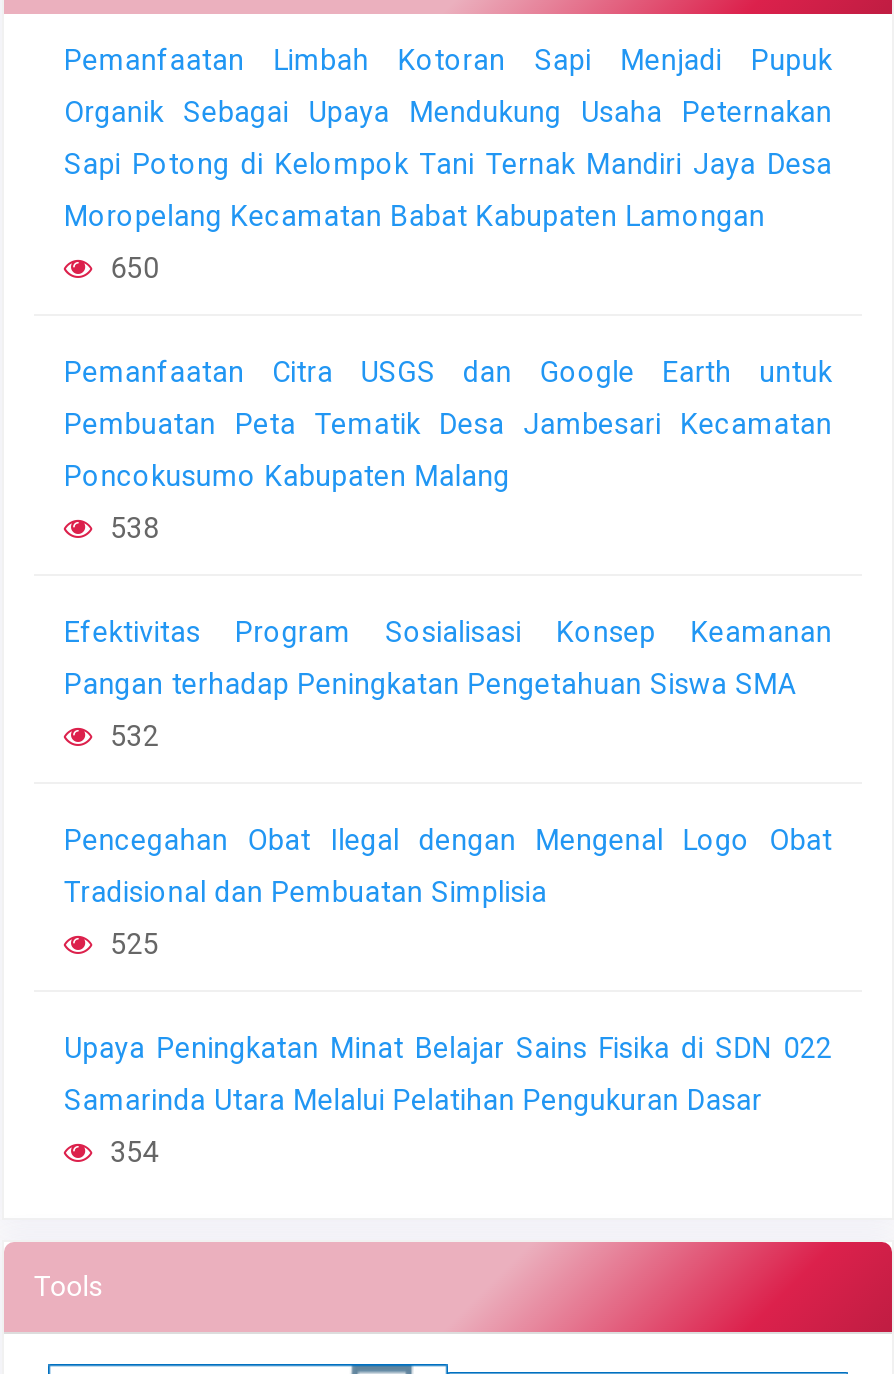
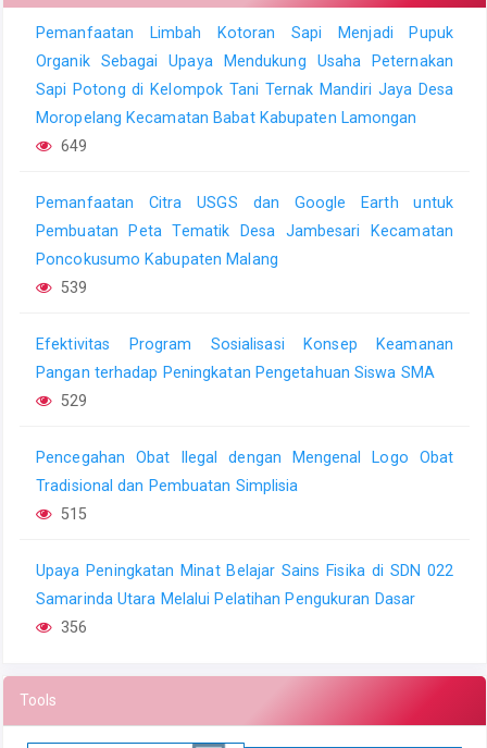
- 650
+ 649

- 538
+ 539

- 532
+ 529

- 525
+ 515

- 354
+ 356
